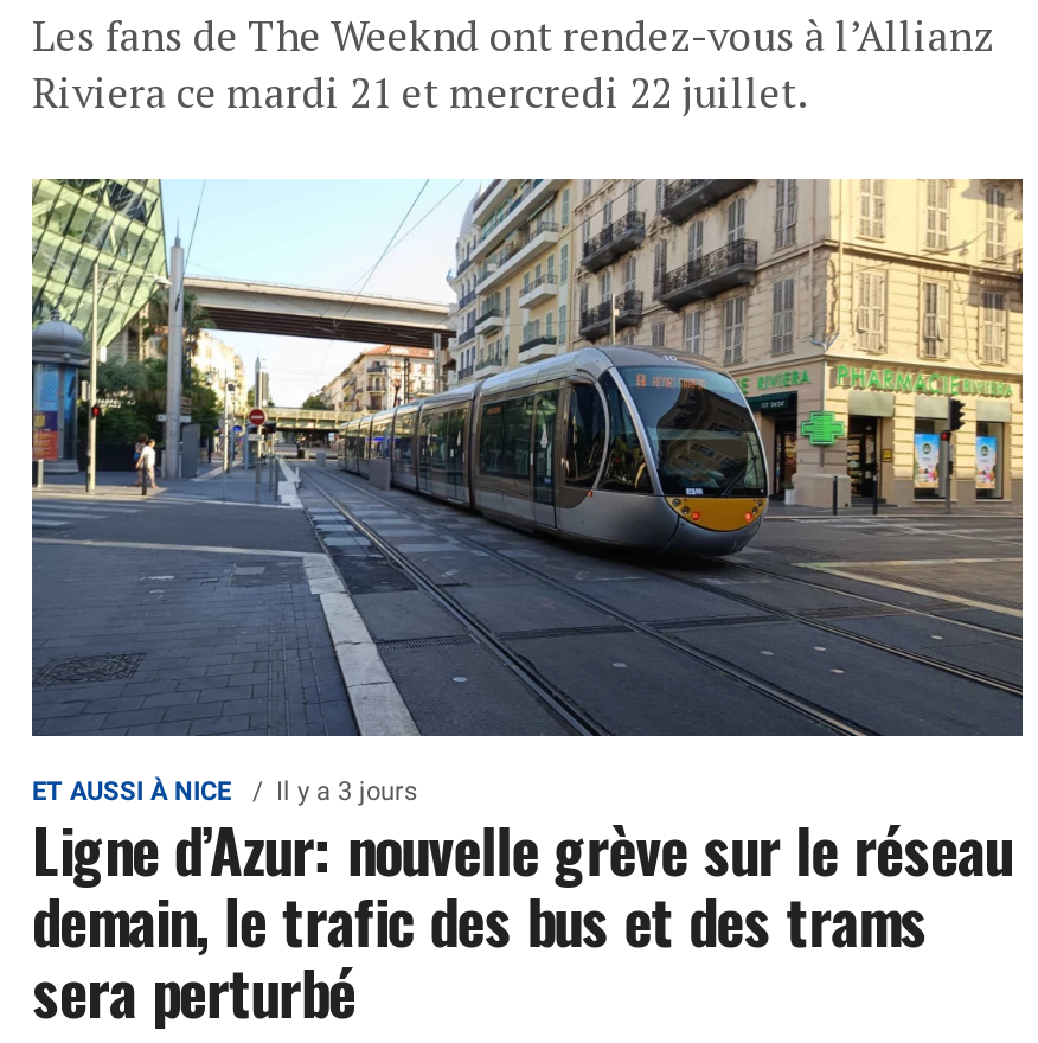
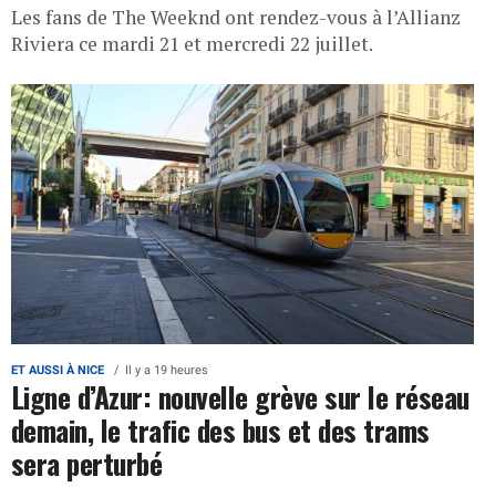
- ET AUSSI À NICE Il y a 3 jours
+ ET AUSSI À NICE Il y a 19 heures
